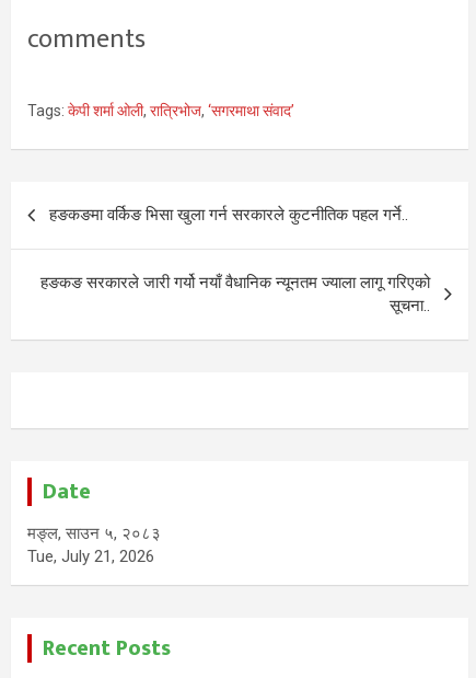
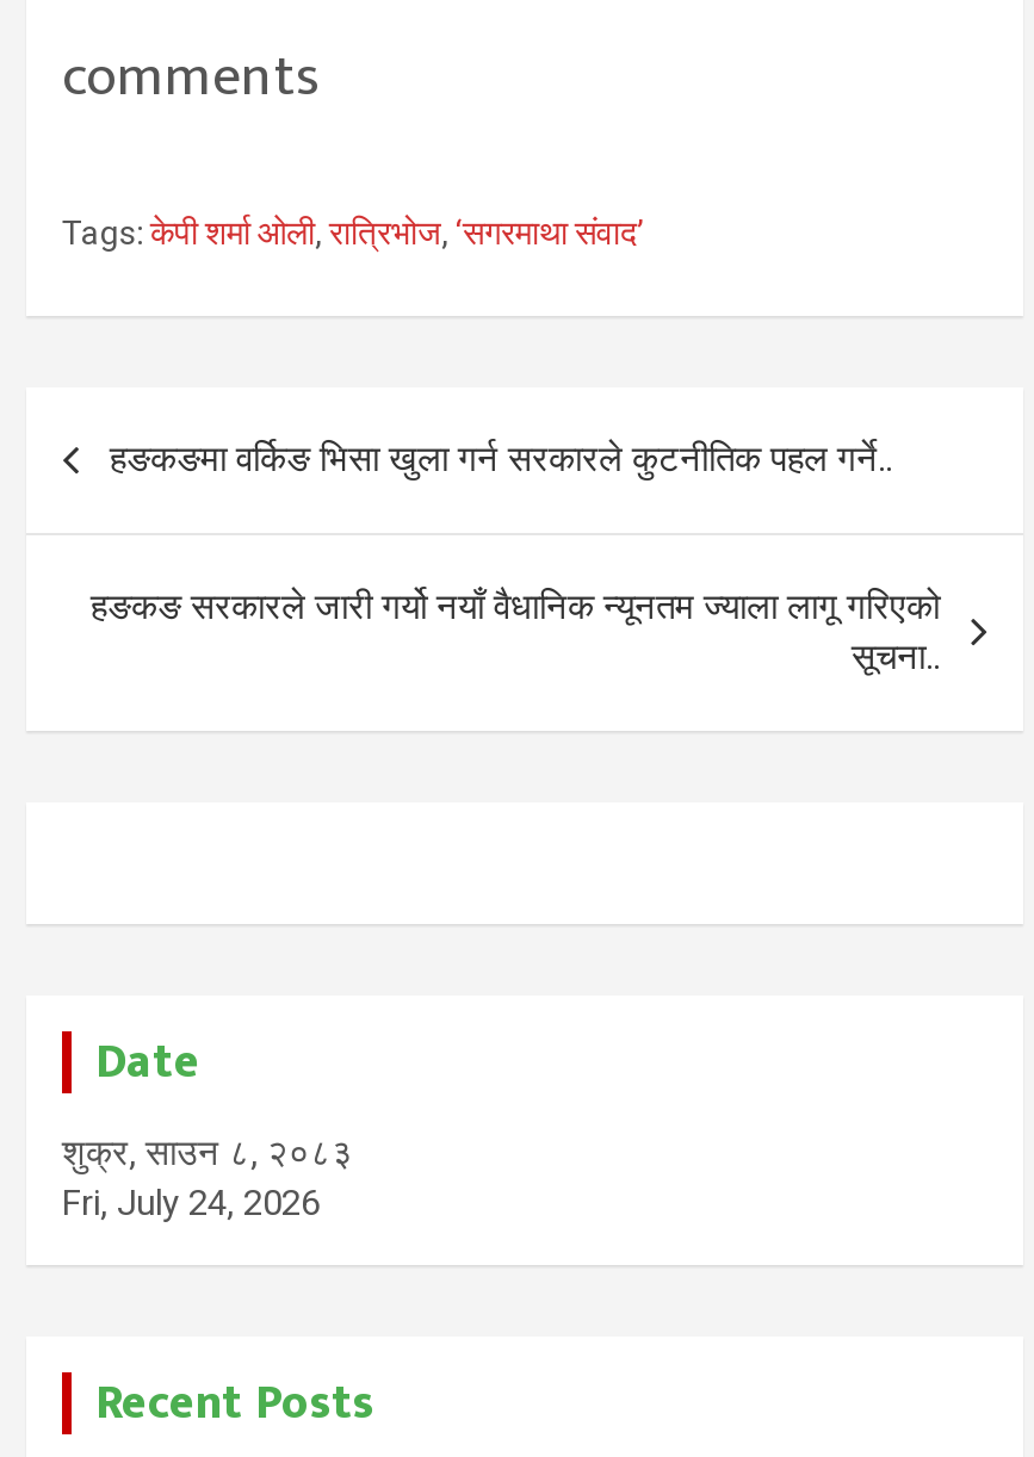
- मङ्ल, साउन ५, २०८३
+ शुक्र, साउन ८, २०८३

- Tue, July 21, 2026
+ Fri, July 24, 2026
